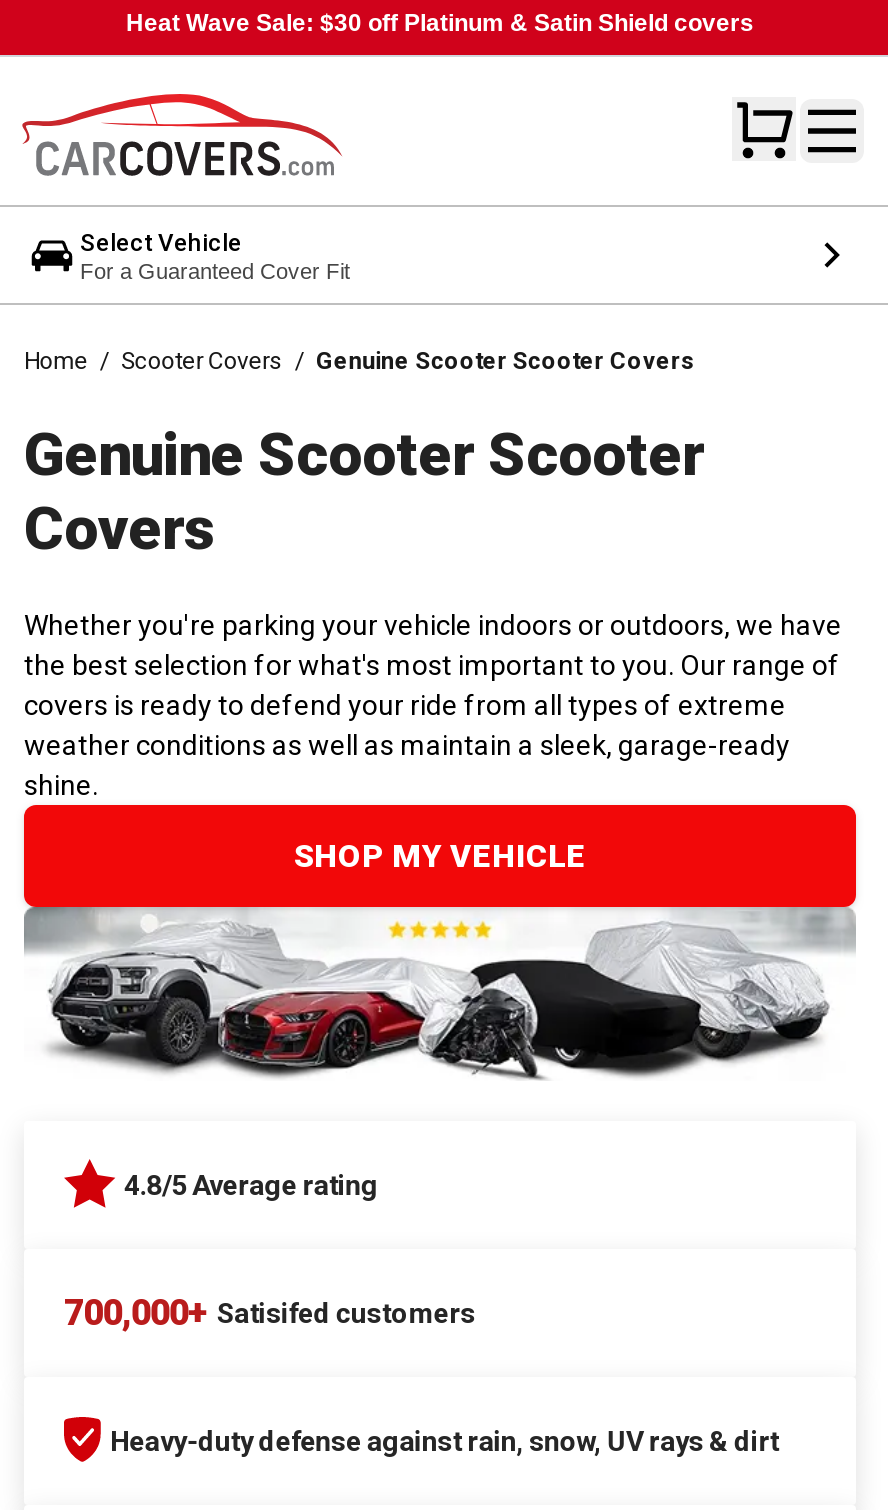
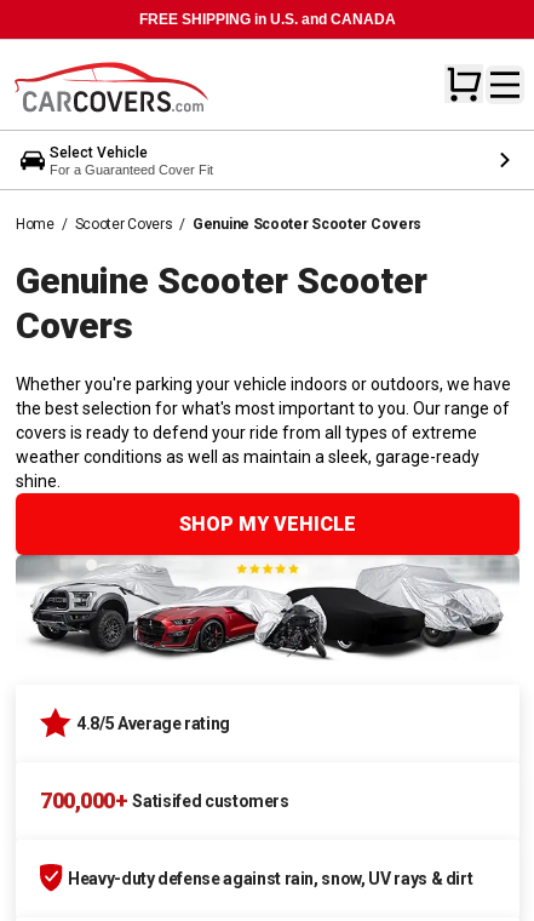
- Heat Wave Sale: $30 off Platinum & Satin Shield covers
+ FREE SHIPPING in U.S. and CANADA
